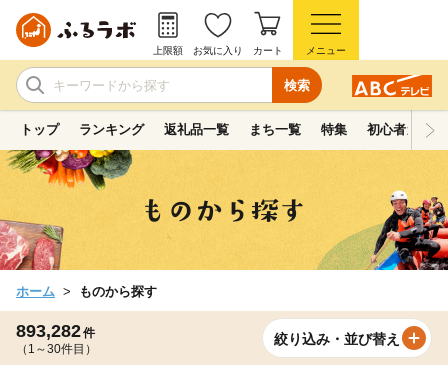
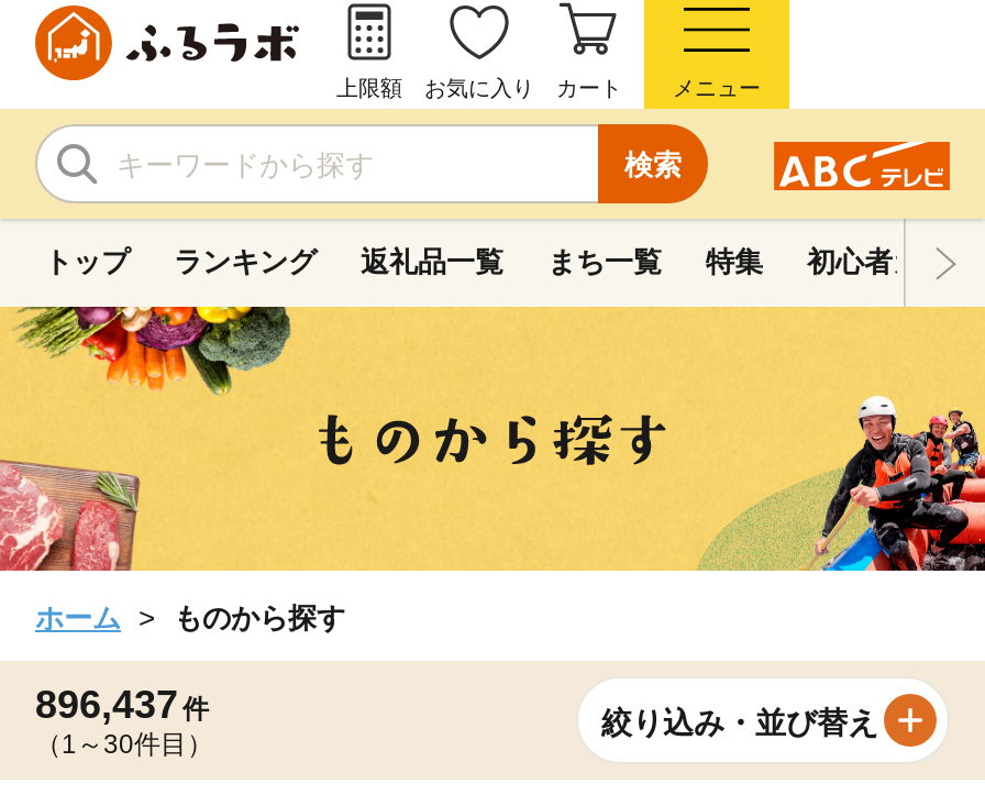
- 893,282 件
+ 896,437 件
